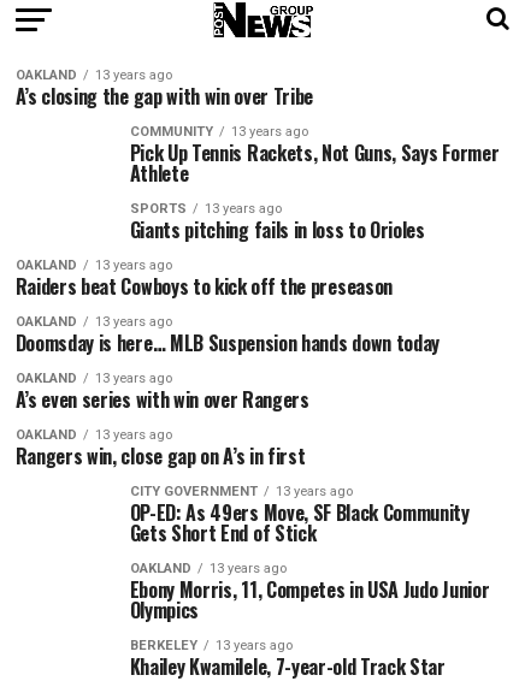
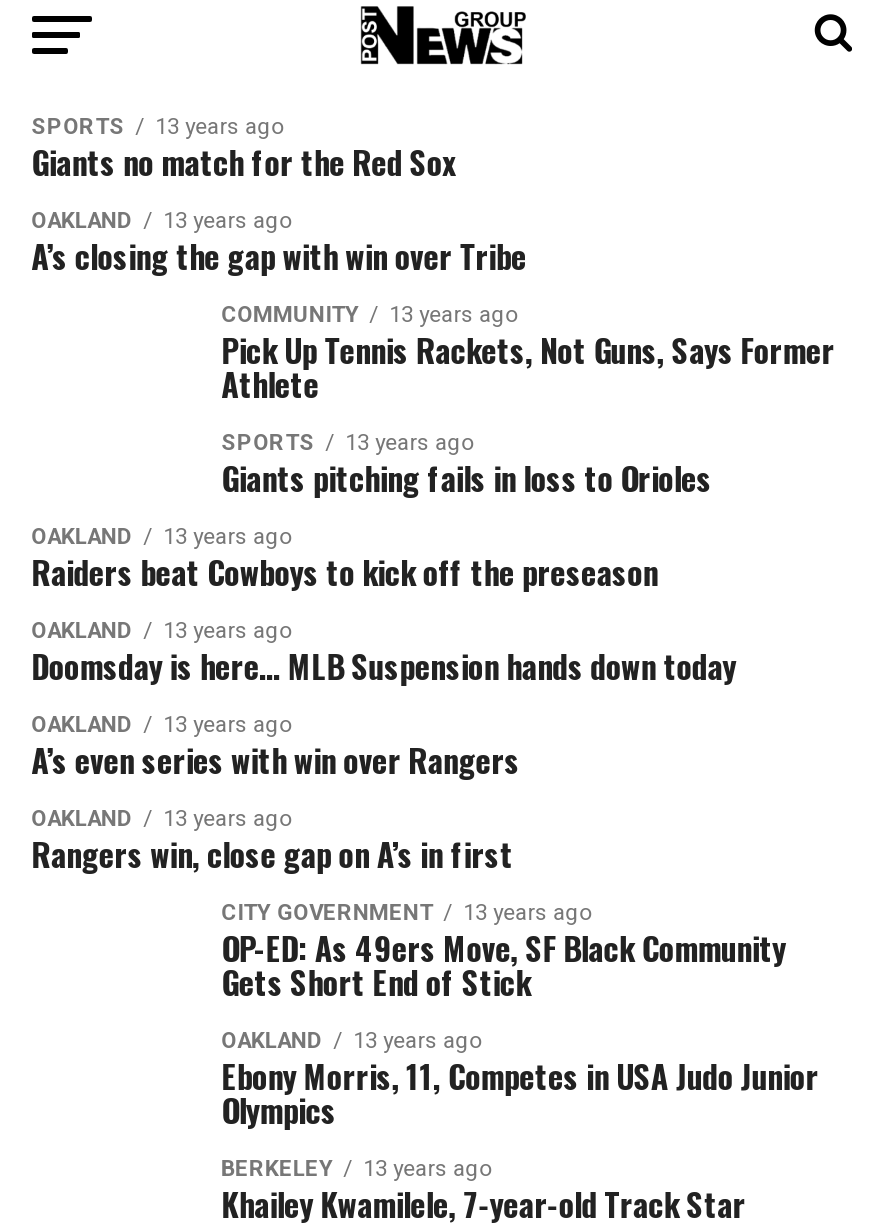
+ SPORTS
+ 13 years ago
+ Giants no match for the Red Sox
